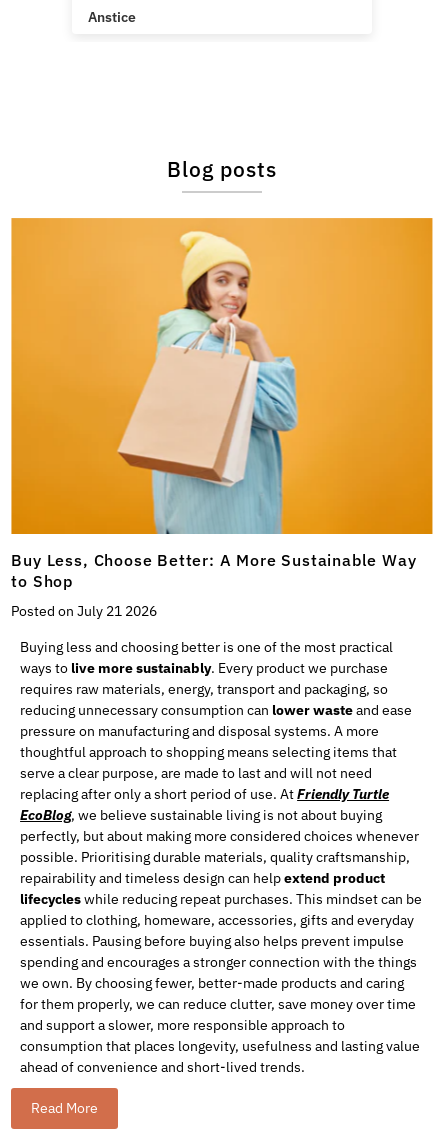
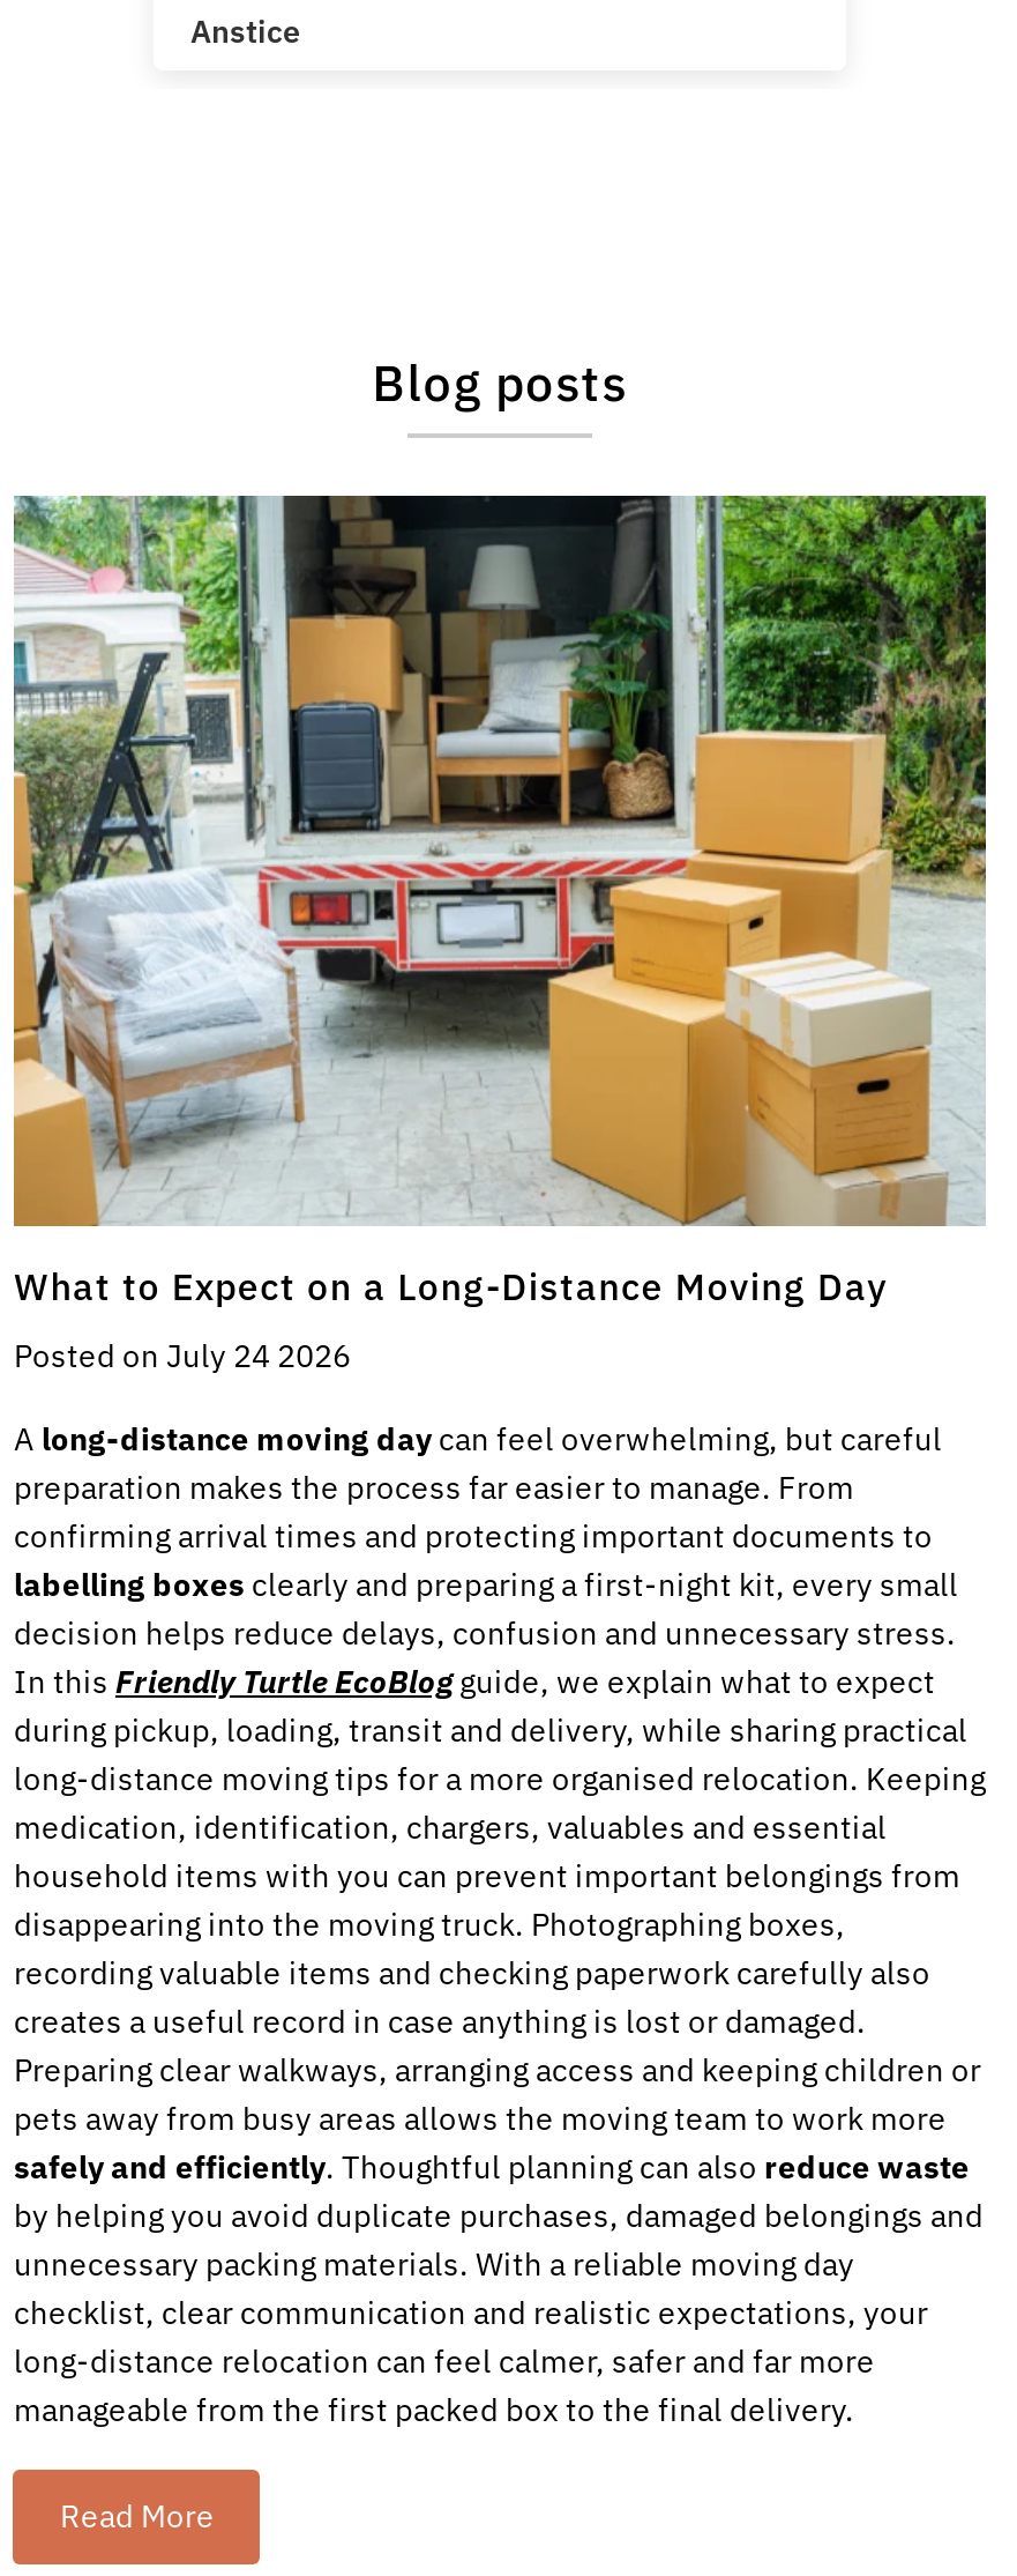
- [image]
- Buy Less, Choose Better: A More Sustainable Way
- to Shop
+ [image]
+ What to Expect on a Long-Distance Moving Day

- Posted on July 21 2026
+ Posted on July 24 2026

- Buying less and choosing better is one of the most practical
- ways to live more sustainably. Every product we purchase
- requires raw materials, energy, transport and packaging, so
- reducing unnecessary consumption can lower waste and ease
- pressure on manufacturing and disposal systems. A more
- thoughtful approach to shopping means selecting items that
- serve a clear purpose, are made to last and will not need
- replacing after only a short period of use. At Friendly Turtle
- EcoBlog, we believe sustainable living is not about buying
- perfectly, but about making more considered choices whenever
- possible. Prioritising durable materials, quality craftsmanship,
- repairability and timeless design can helpextend product
- lifecycleswhile reducing repeat purchases. This mindset can be
- applied to clothing, homeware, accessories, gifts and everyday
- essentials. Pausing before buying also helps prevent impulse
- spending and encourages a stronger connection with the things
- we own. By choosing fewer, better-made products and caring
- for them properly, we can reduce clutter, save money over time
- and support a slower, more responsible approach to
- consumption that places longevity, usefulness and lasting value
- ahead of convenience and short-lived trends.
+ A long-distance moving day can feel overwhelming, but careful
+ preparation makes the process far easier to manage. From
+ confirming arrival times and protecting important documents to
+ labelling boxes clearly and preparing a first-night kit, every small
+ decision helps reduce delays, confusion and unnecessary stress.
+ In this Friendly Turtle EcoBlog guide, we explain what to expect
+ during pickup, loading, transit and delivery, while sharing practical
+ long-distance moving tips for a more organised relocation. Keeping
+ medication, identification, chargers, valuables and essential
+ household items with you can prevent important belongings from
+ disappearing into the moving truck. Photographing boxes,
+ recording valuable items and checking paperwork carefully also
+ creates a useful record in case anything is lost or damaged.
+ Preparing clear walkways, arranging access and keeping children or
+ pets away from busy areas allows the moving team to work more
+ safely and efficiently. Thoughtful planning can also reduce waste
+ by helping you avoid duplicate purchases, damaged belongings and
+ unnecessary packing materials. With a reliable moving day
+ checklist, clear communication and realistic expectations, your
+ long-distance relocation can feel calmer, safer and far more
+ manageable from the first packed box to the final delivery.
